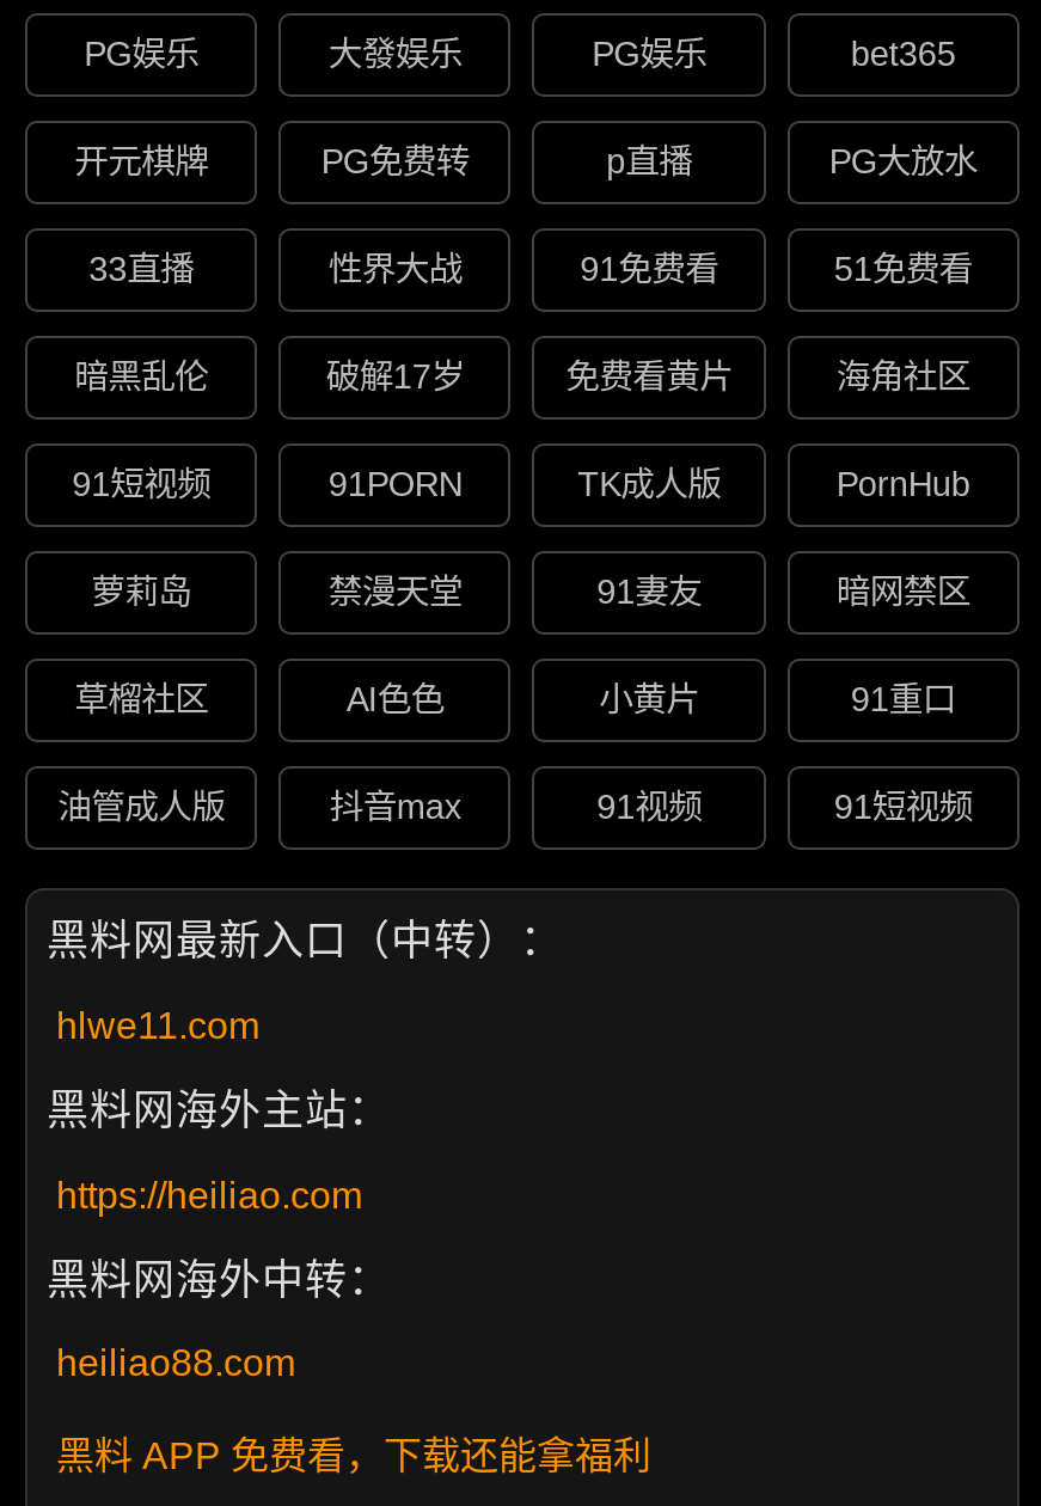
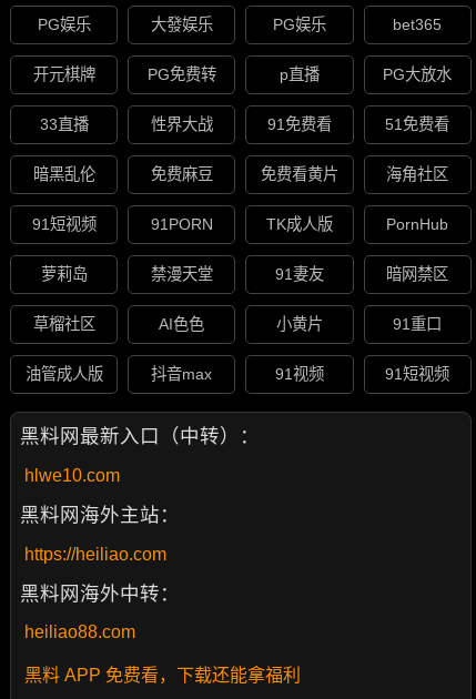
- 破解17岁
+ 免费麻豆

- hlwe11.com
+ hlwe10.com
